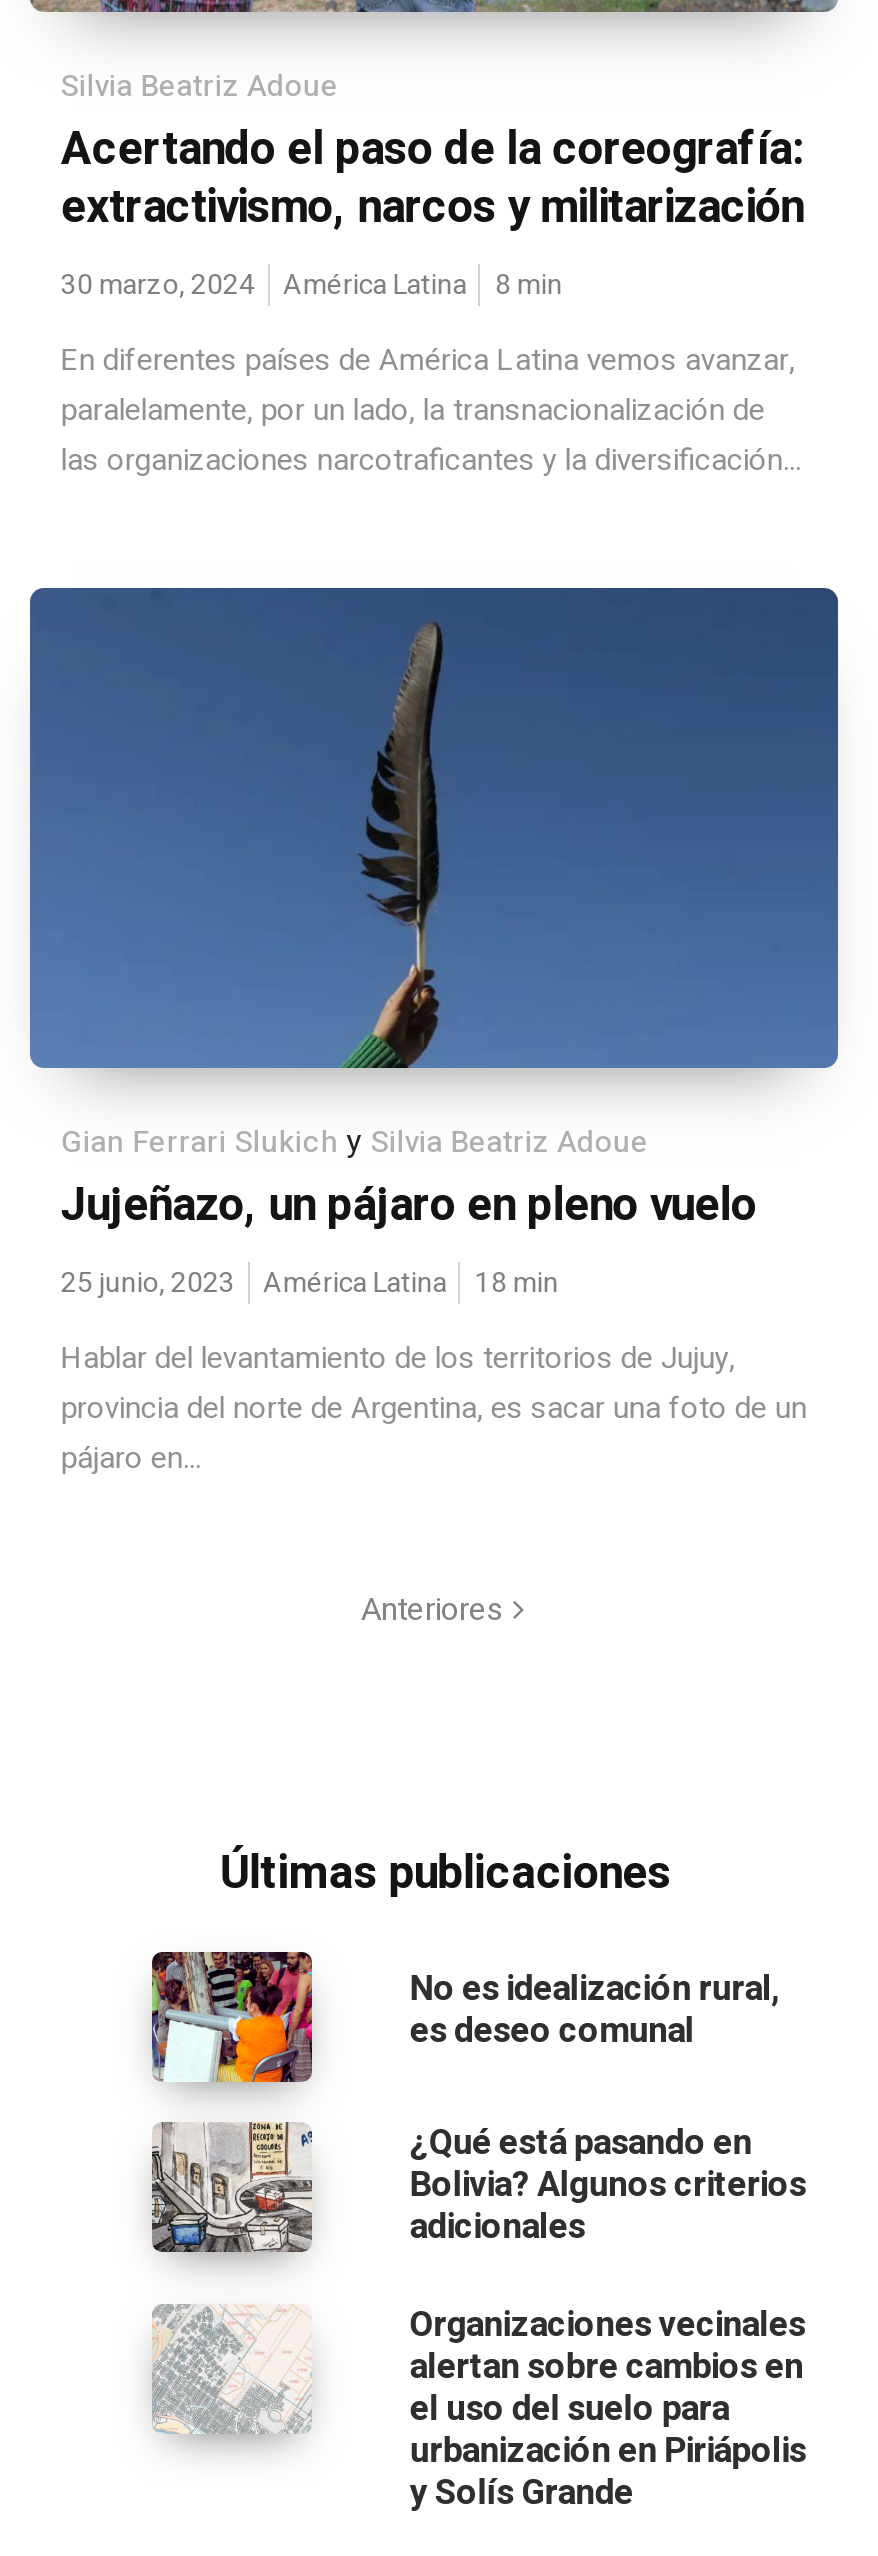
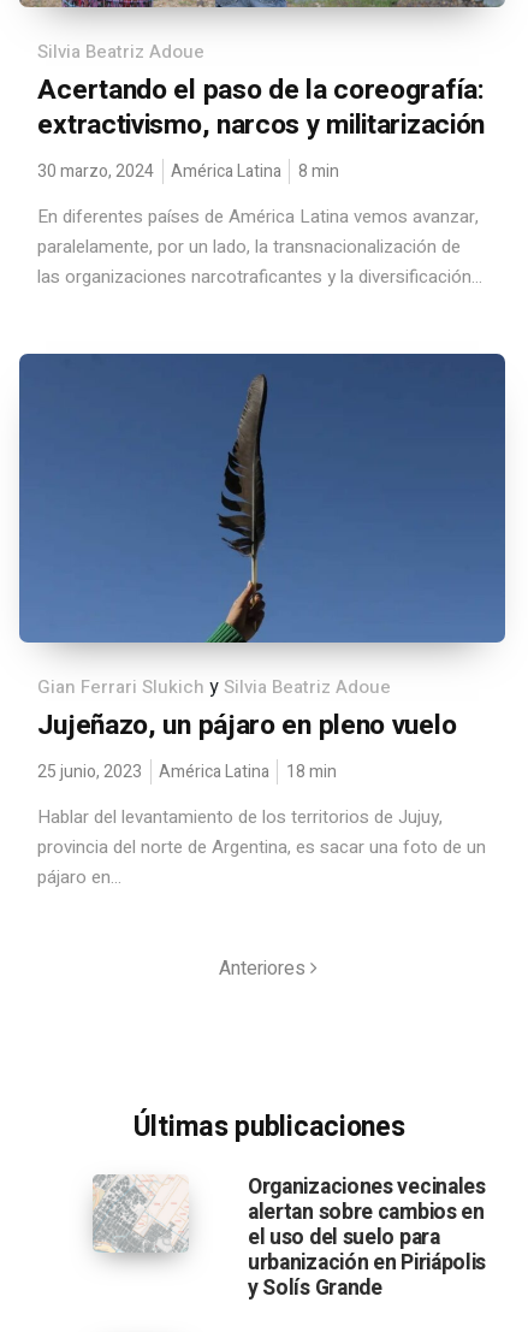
- [image]

- No es idealización rural,
- es deseo comunal
- ¿Qué está pasando en
- Bolivia? Algunos criterios
- adicionales

- [image]
